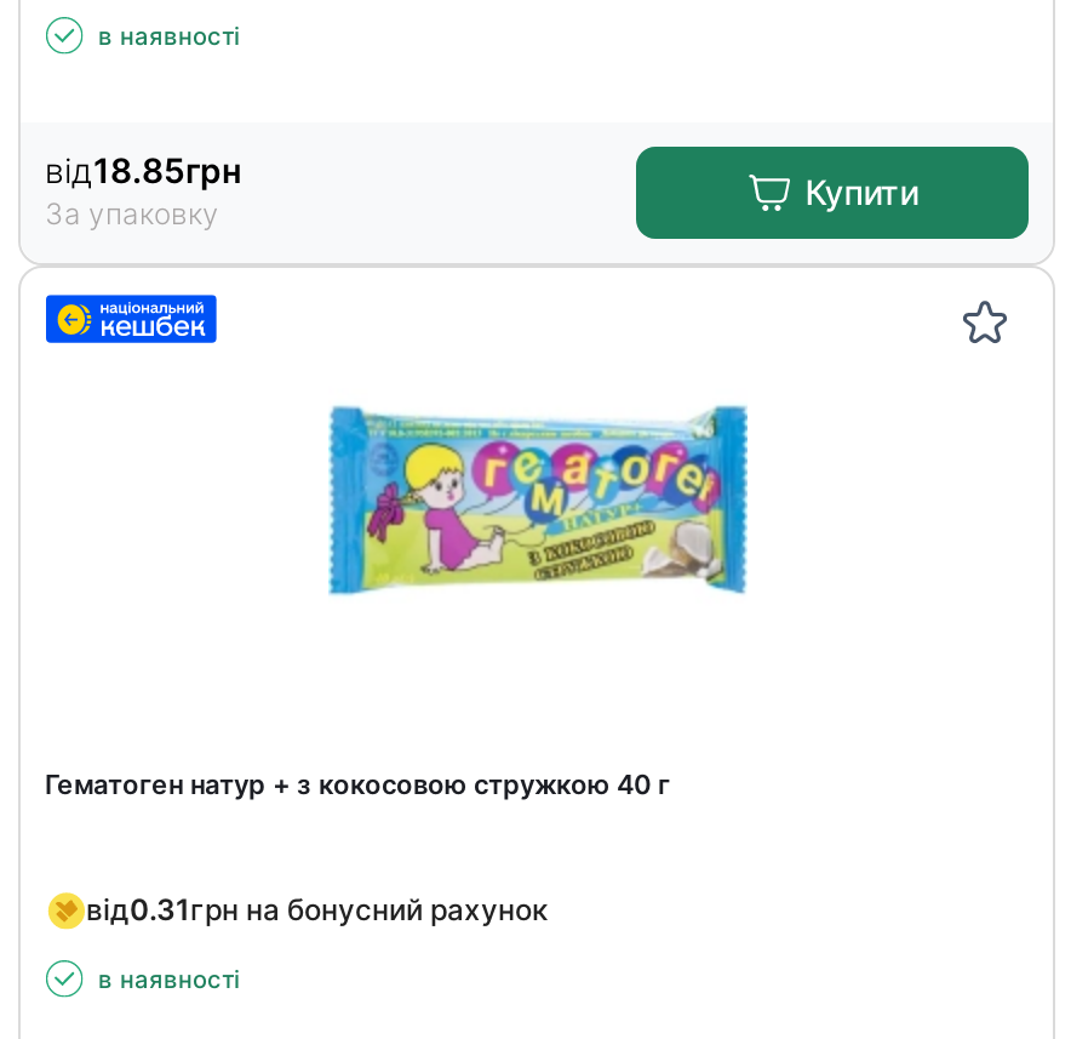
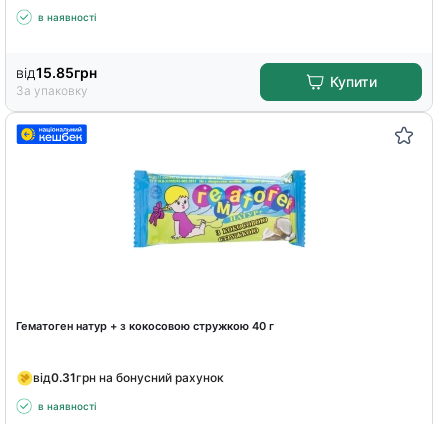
- від18.85грн
+ від15.85грн
